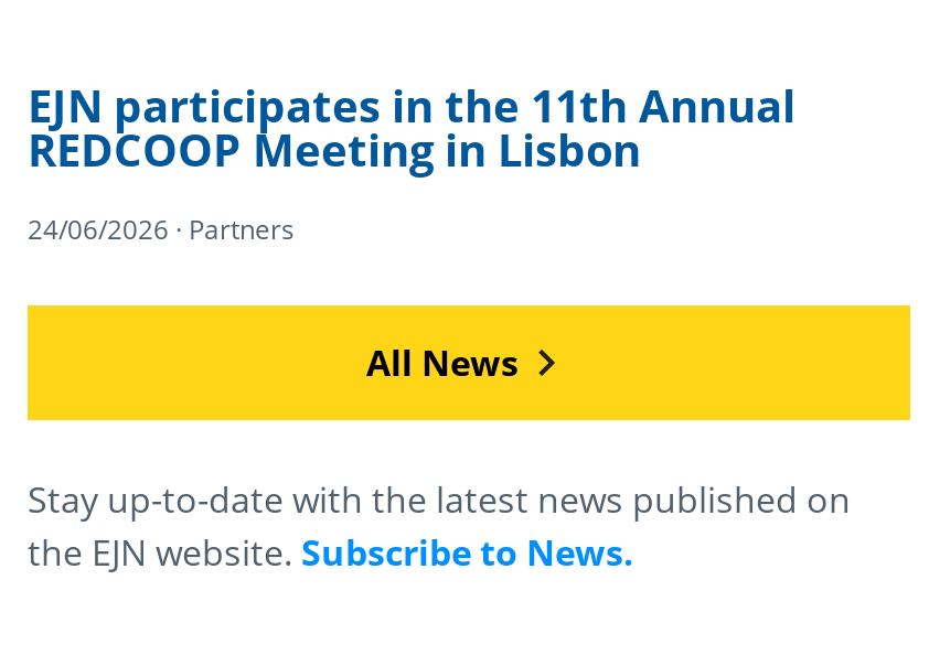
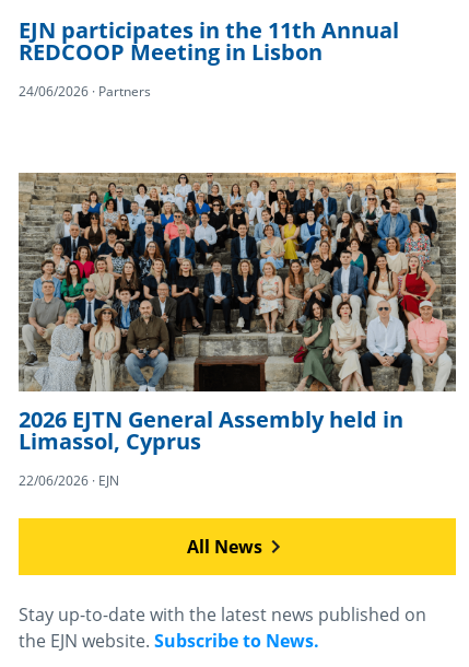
+ [image]
+ 2026 EJTN General Assembly held in
+ Limassol, Cyprus
+ 22/06/2026 · EJN
